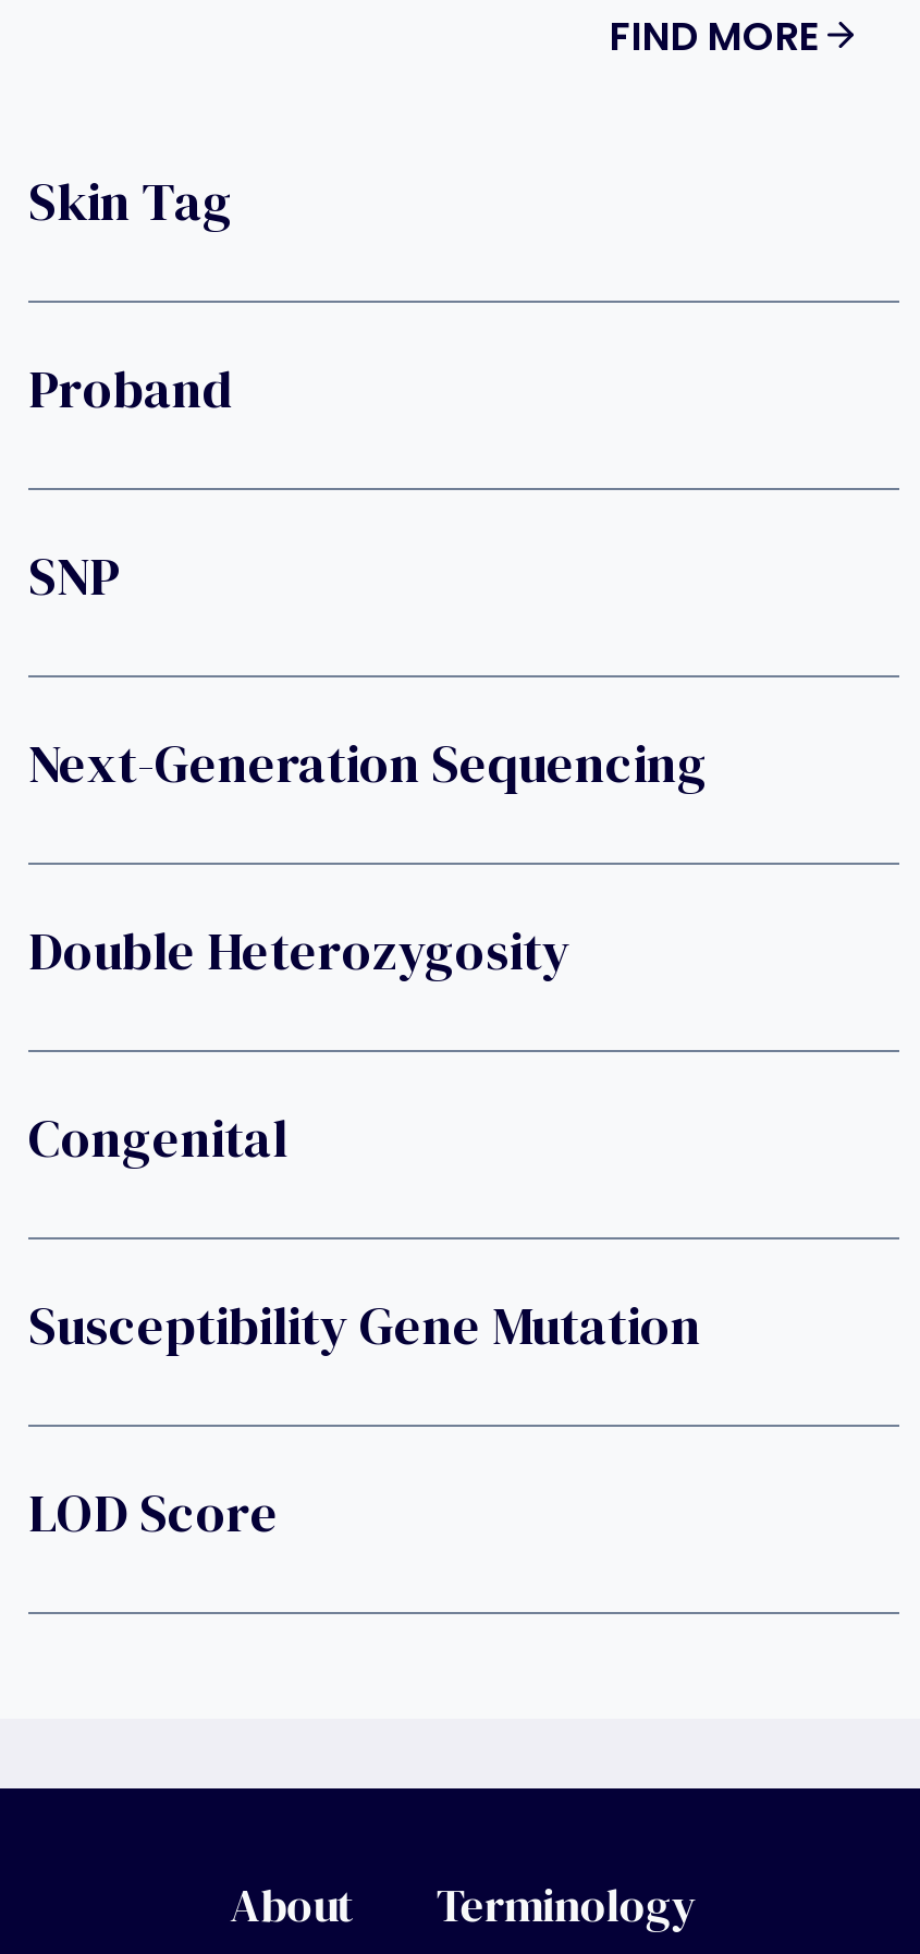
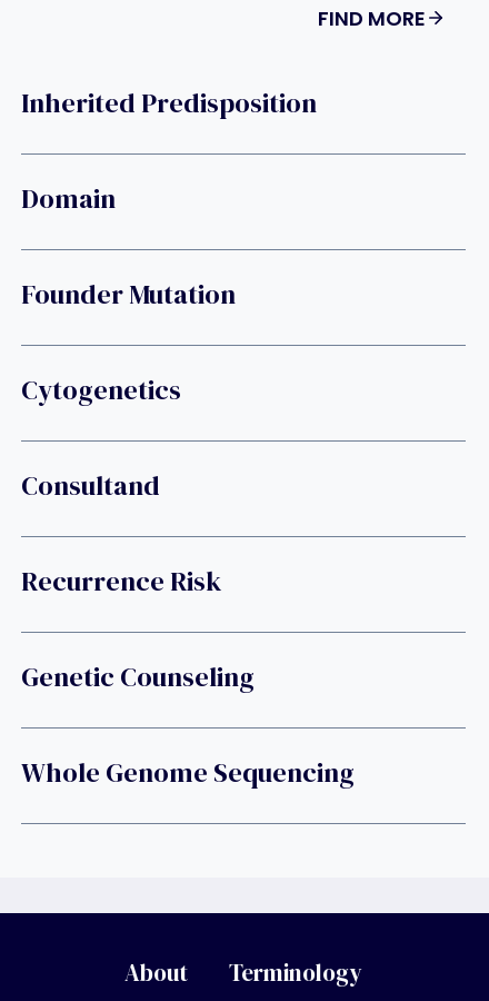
- Skin Tag
+ Inherited Predisposition

- Proband
+ Domain

- SNP
+ Founder Mutation

- Next-Generation Sequencing
+ Cytogenetics

- Double Heterozygosity
+ Consultand

- Congenital
+ Recurrence Risk

- Susceptibility Gene Mutation
+ Genetic Counseling

- LOD Score
+ Whole Genome Sequencing
